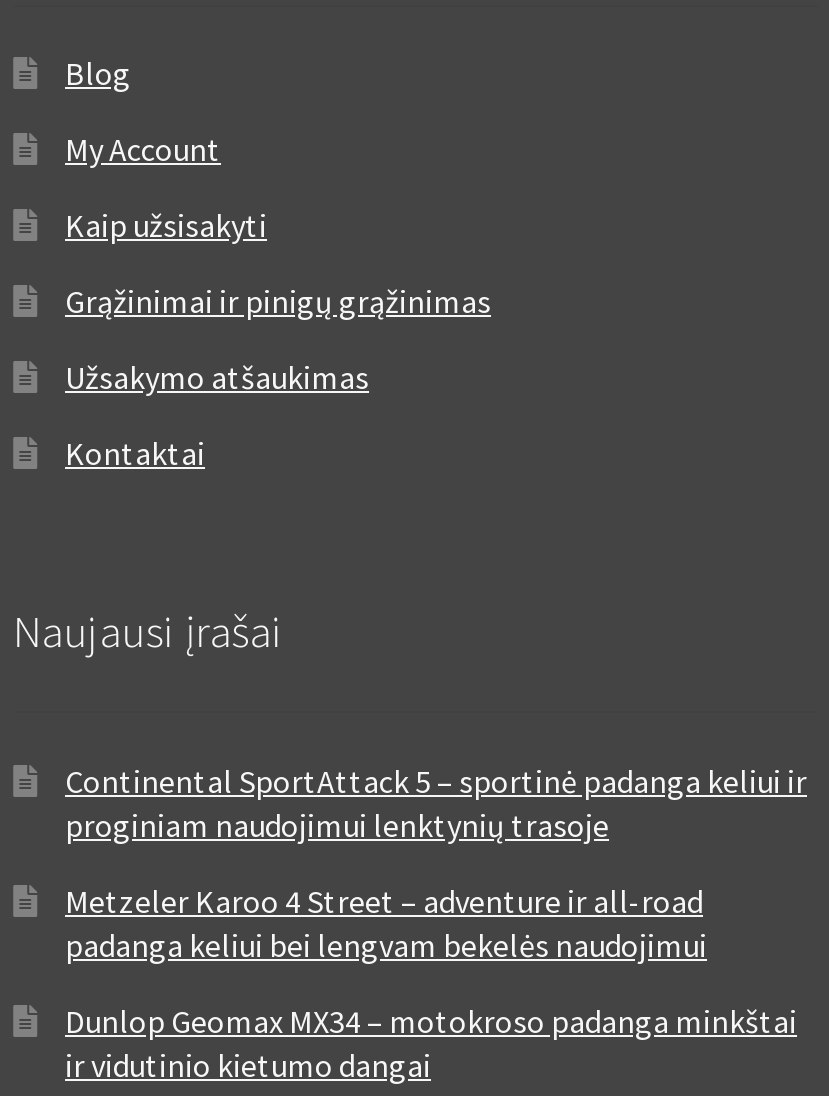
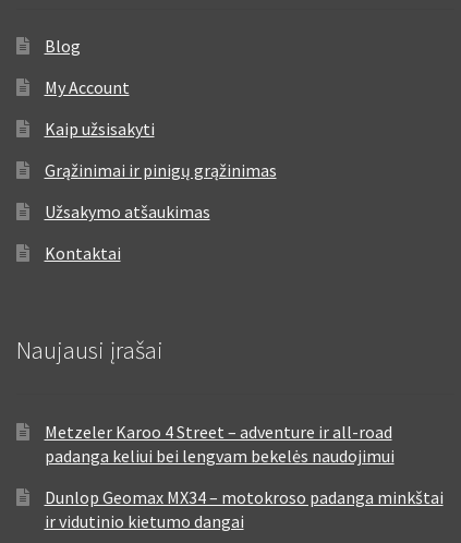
- Continental SportAttack 5 – sportinė padanga keliui ir
- proginiam naudojimui lenktynių trasoje
